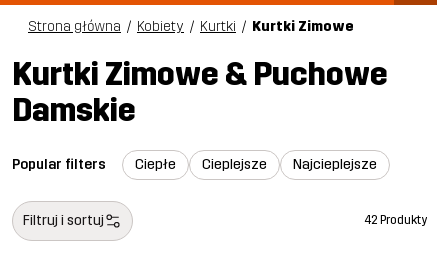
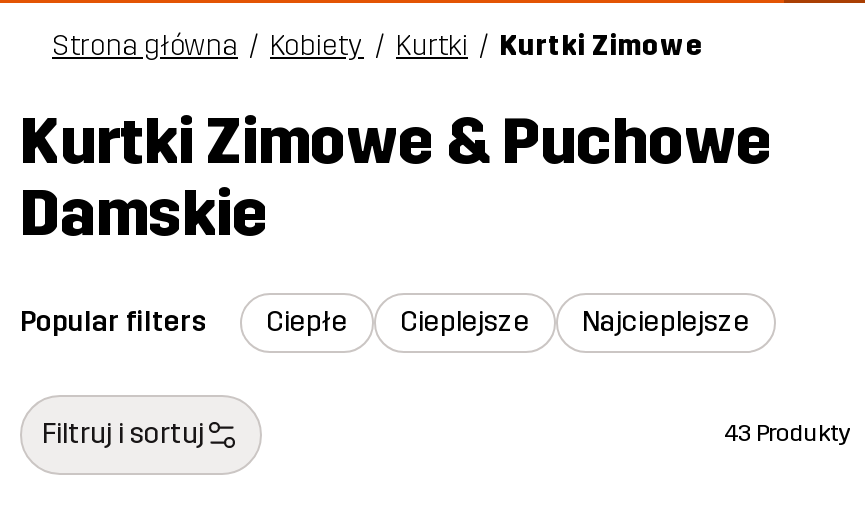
- 42 Produkty
+ 43 Produkty
